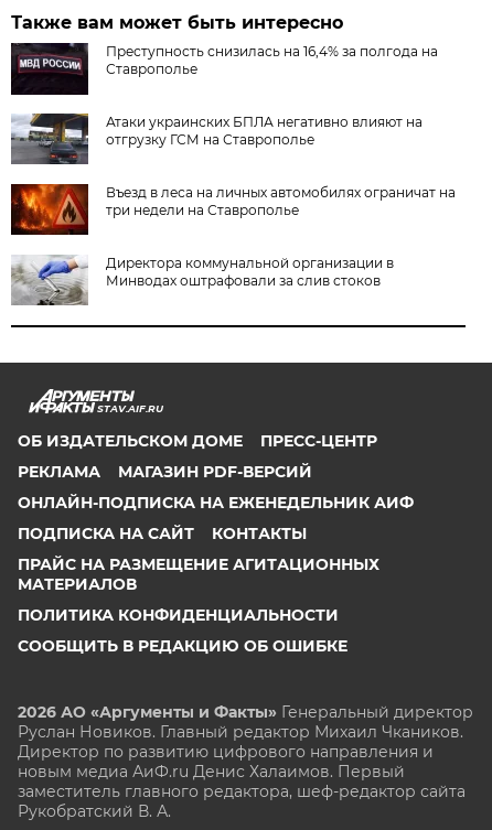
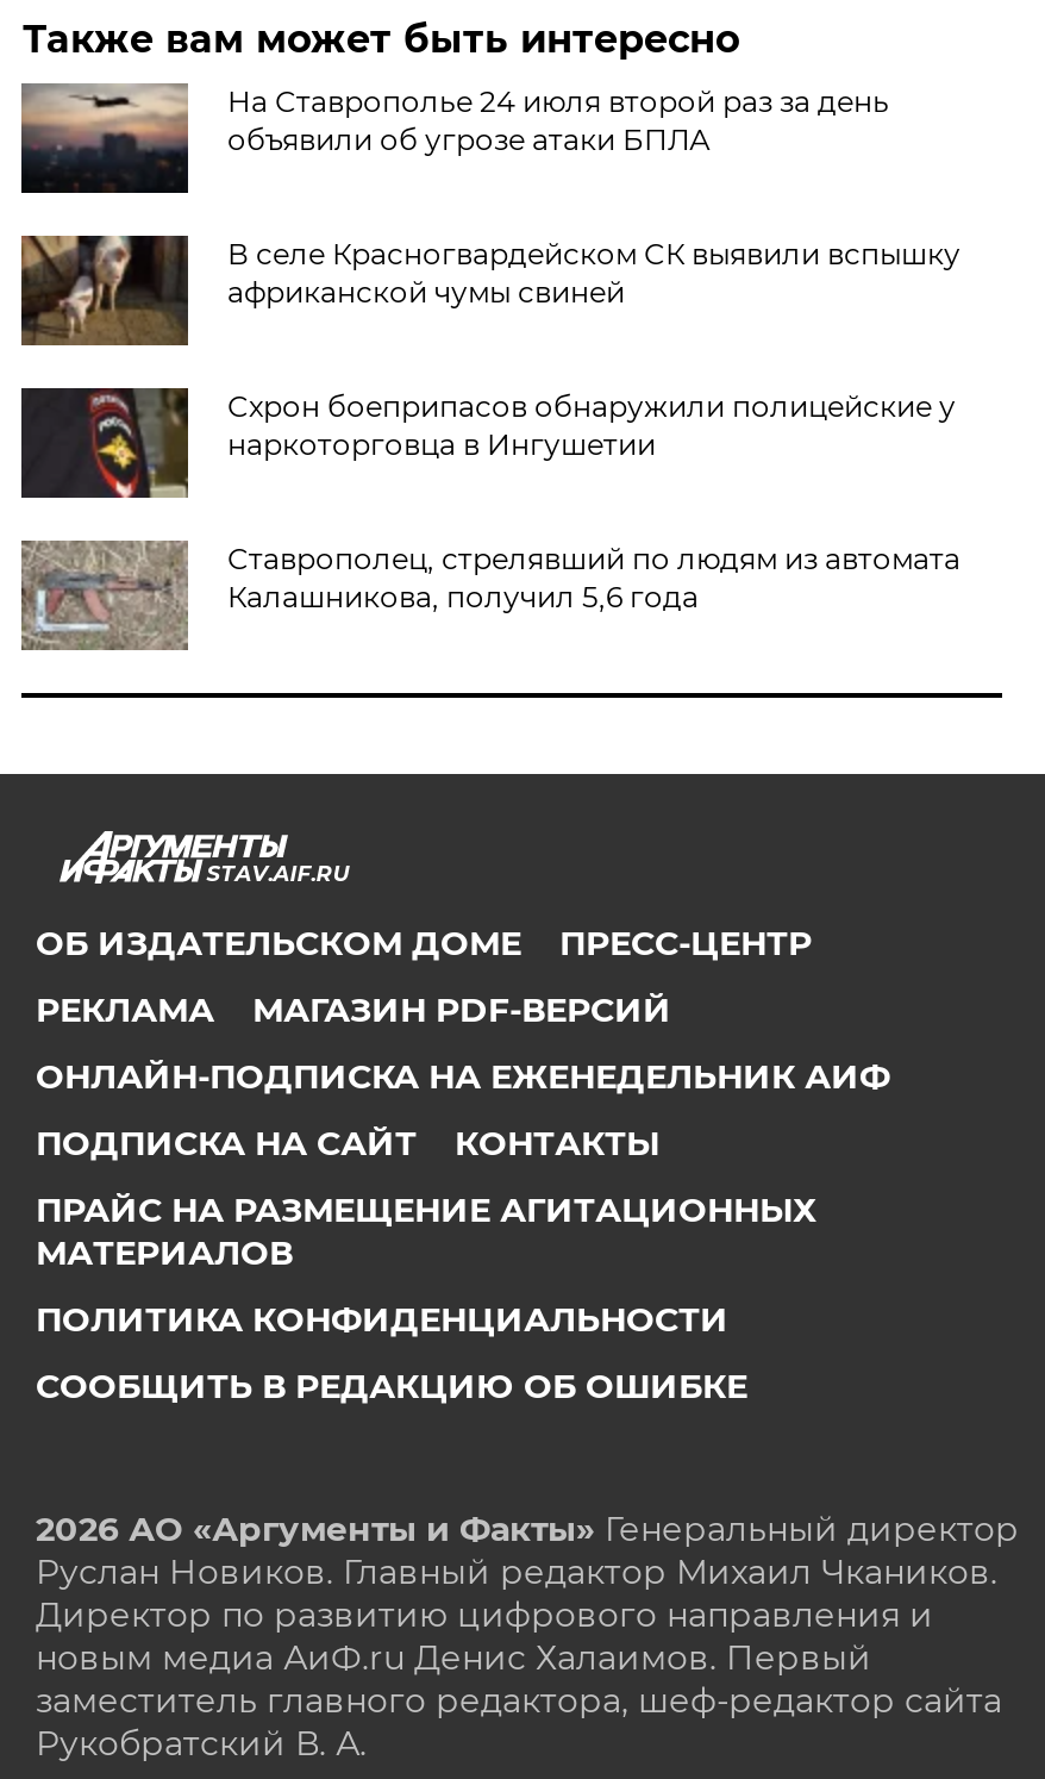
- [image]
- Преступность снизилась на 16,4% за полгода на
- Ставрополье
+ [image]
+ На Ставрополье 24 июля второй раз за день
+ объявили об угрозе атаки БПЛА

- [image]
- Атаки украинских БПЛА негативно влияют на
- отгрузку ГСМ на Ставрополье
+ [image]
+ В селе Красногвардейском СК выявили вспышку
+ африканской чумы свиней

- [image]
- Въезд в леса на личных автомобилях ограничат на
- три недели на Ставрополье
+ [image]
+ Схрон боеприпасов обнаружили полицейские у
+ наркоторговца в Ингушетии

- [image]
- Директора коммунальной организации в
- Минводах оштрафовали за слив стоков
+ [image]
+ Ставрополец, стрелявший по людям из автомата
+ Калашникова, получил 5,6 года
